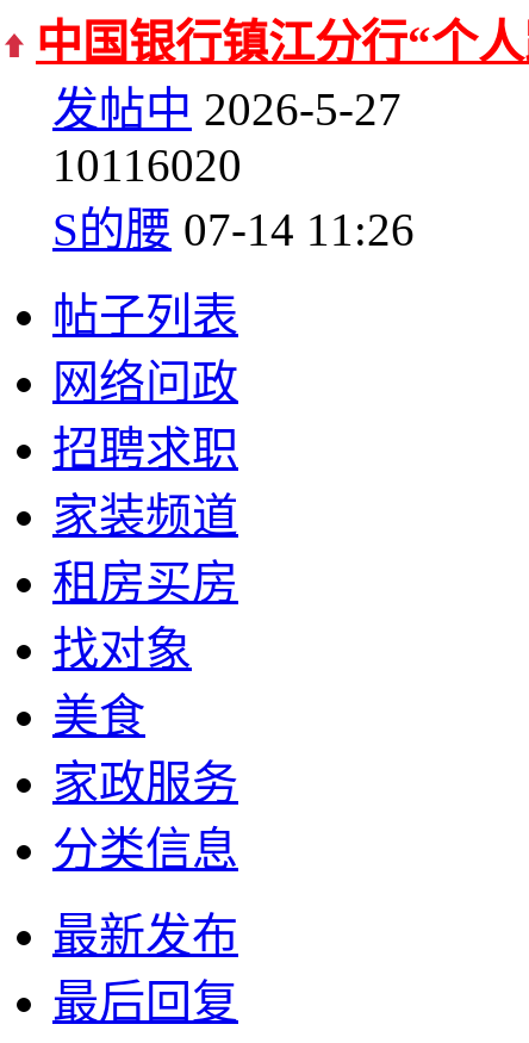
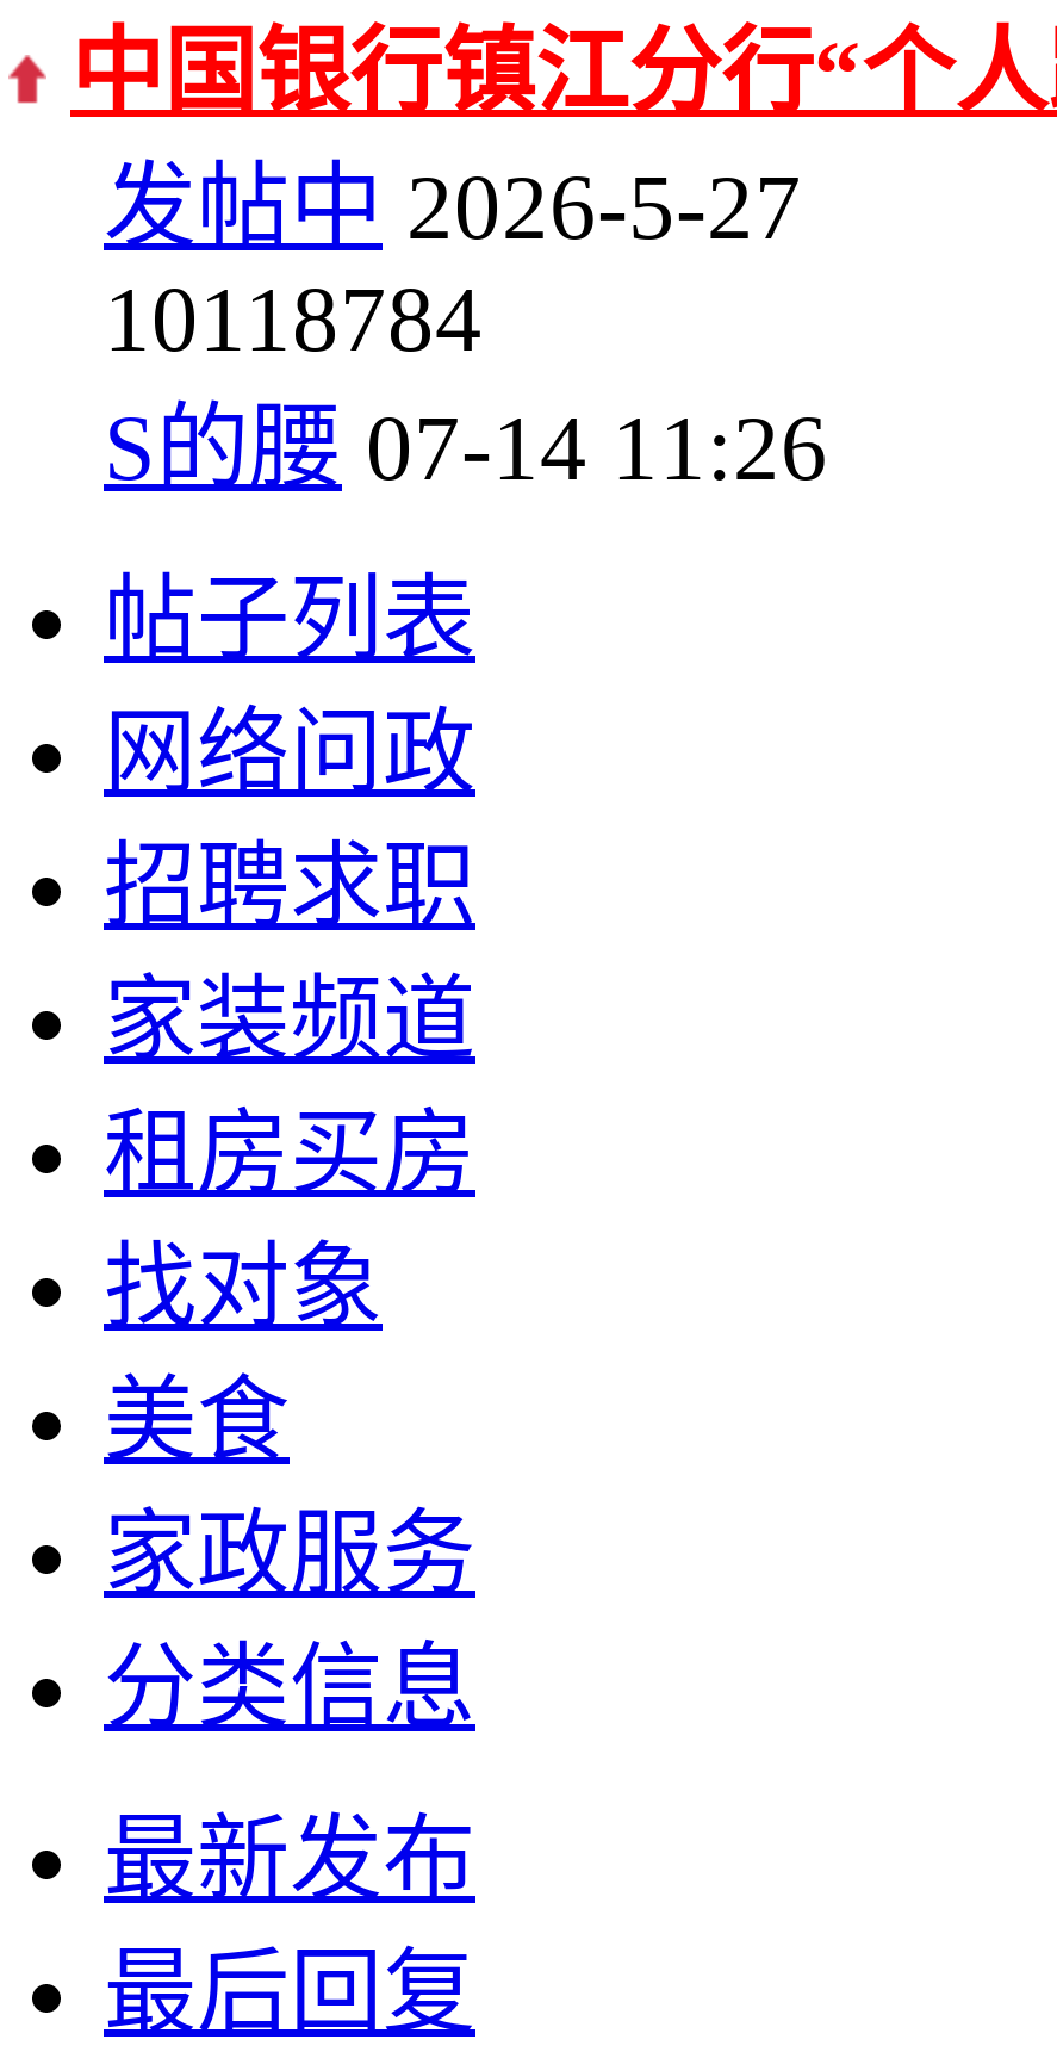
- 10116020
+ 10118784
